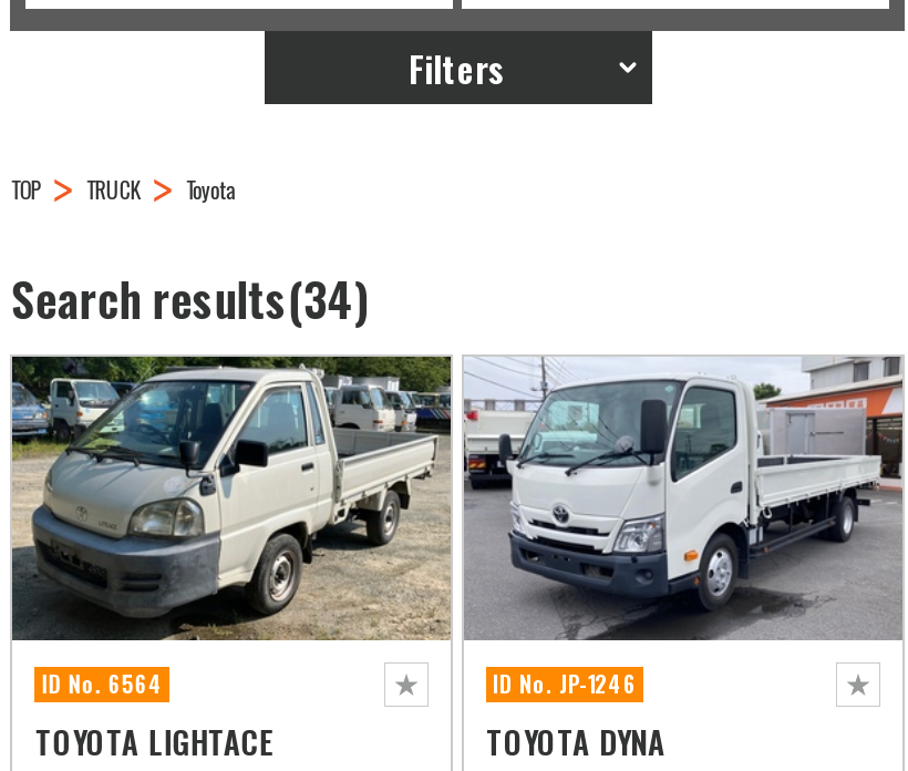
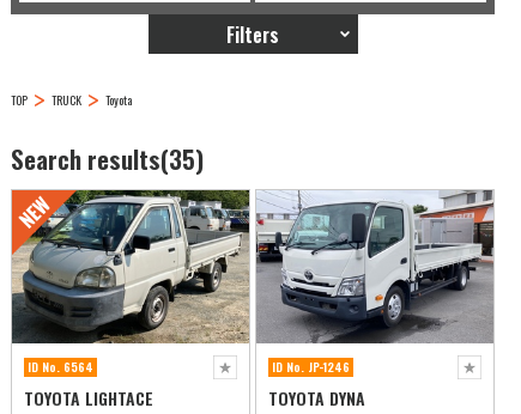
- Search results(34)
+ Search results(35)

- [image]
+ [image]
